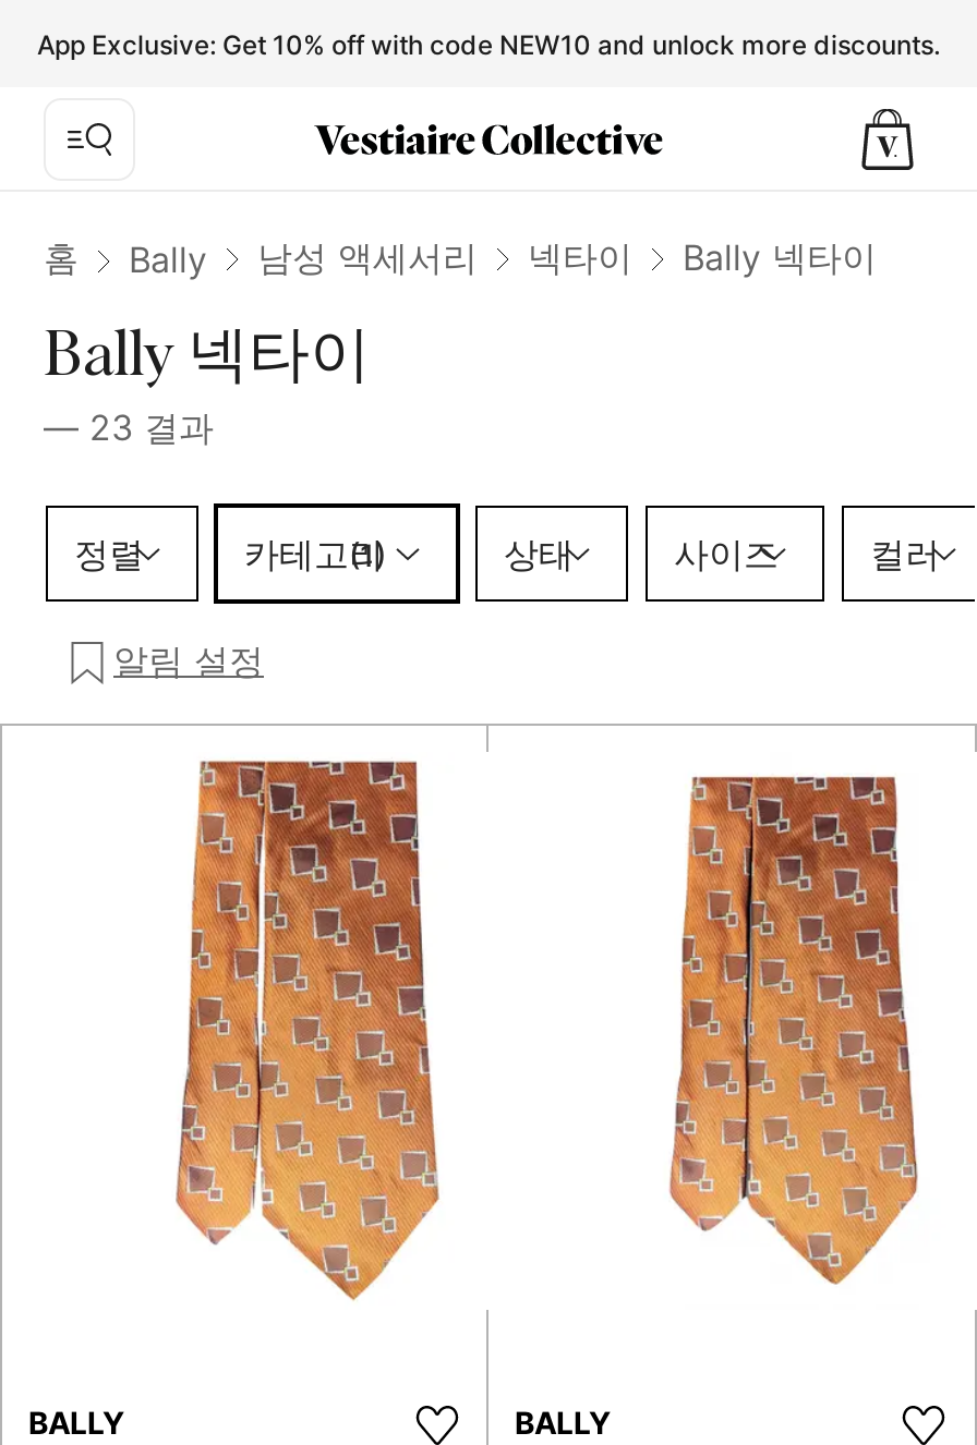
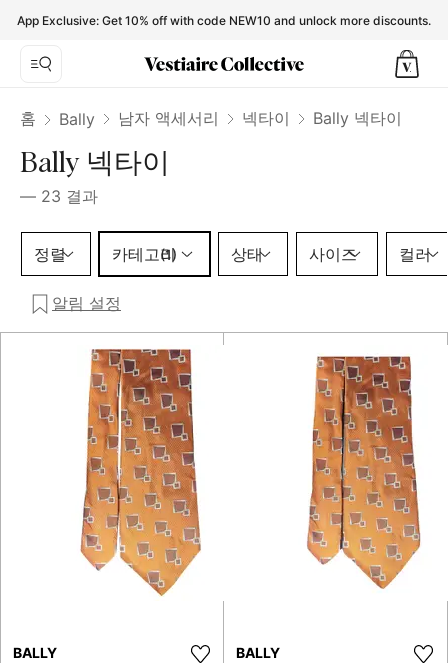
- 남성 액세서리
+ 남자 액세서리
